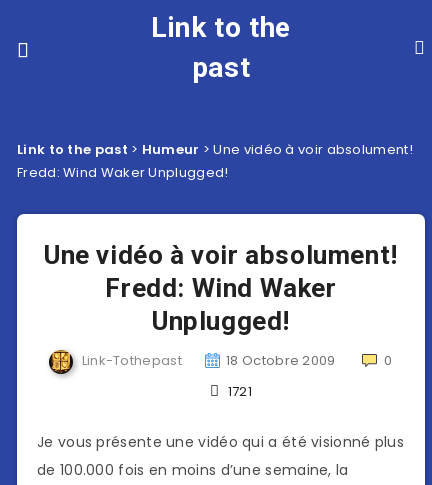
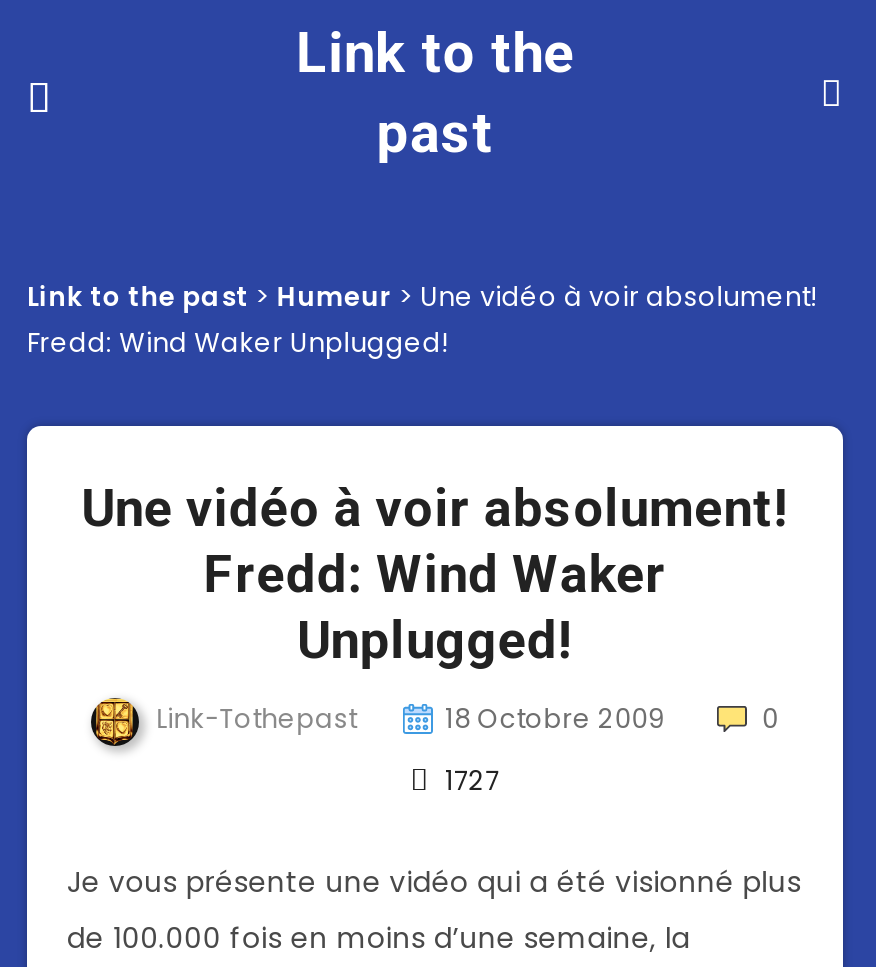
- 1721
+ 1727
